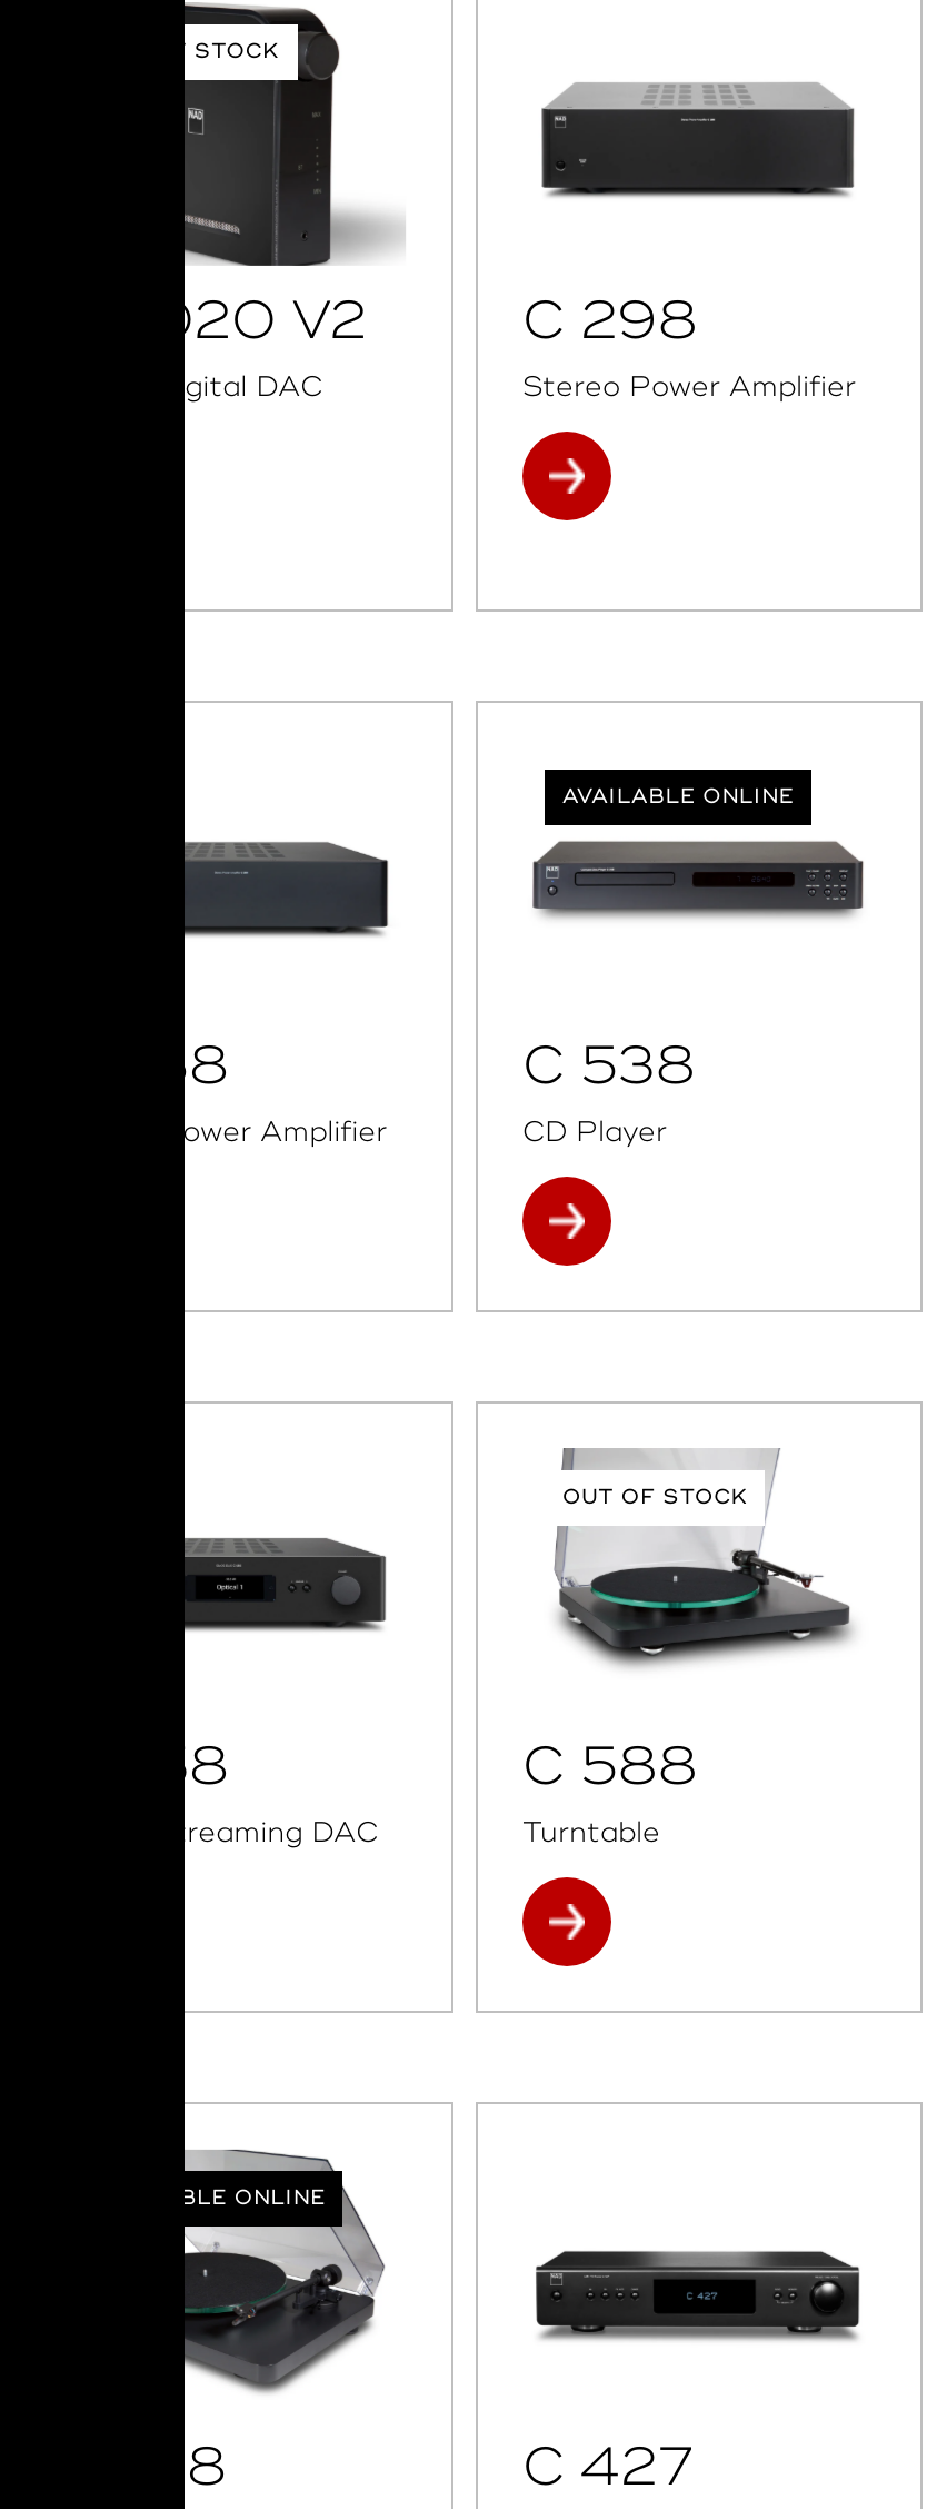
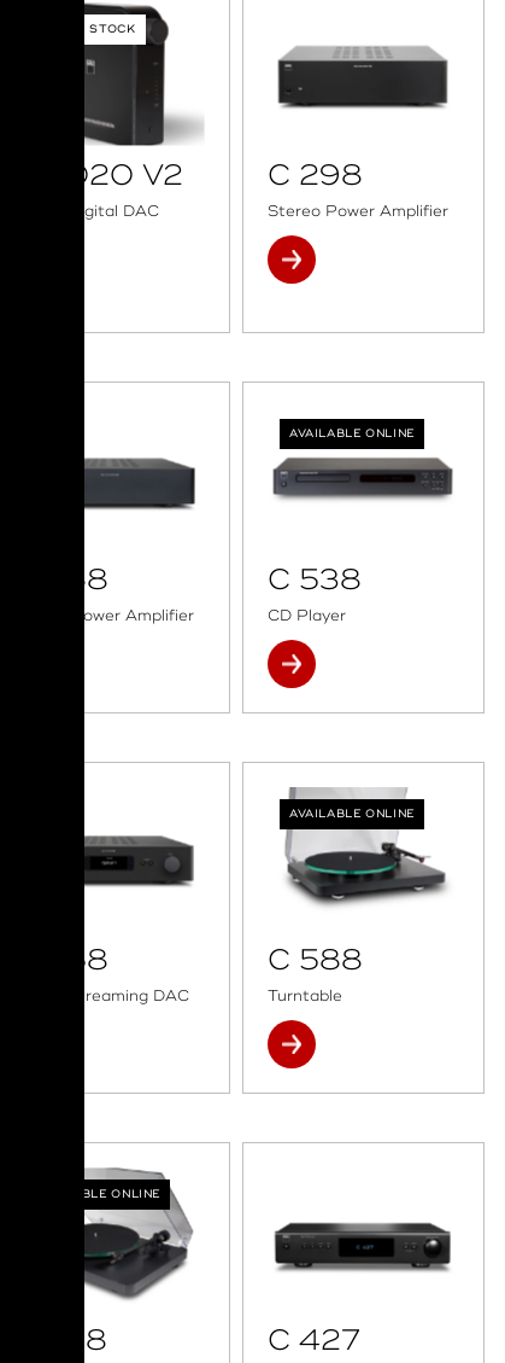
- OUT OF STOCK
+ AVAILABLE ONLINE
